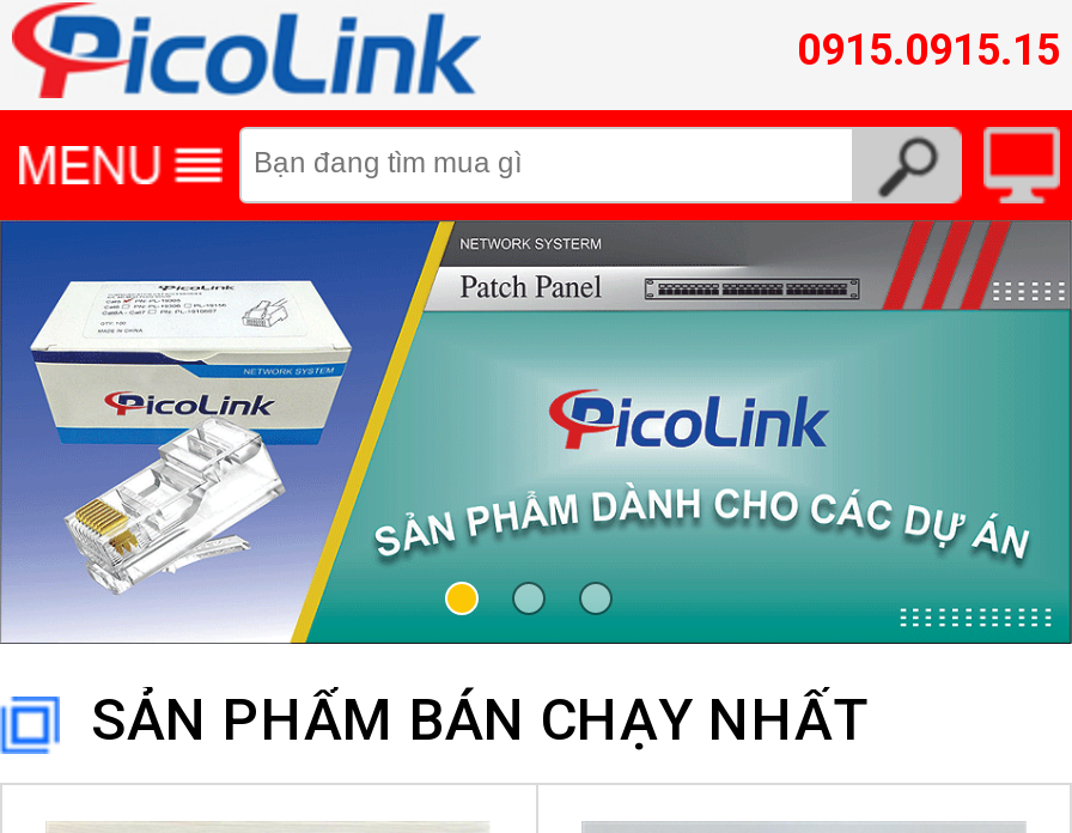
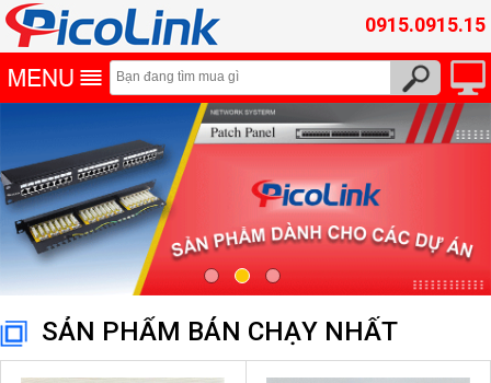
- [image]
+ [image]
